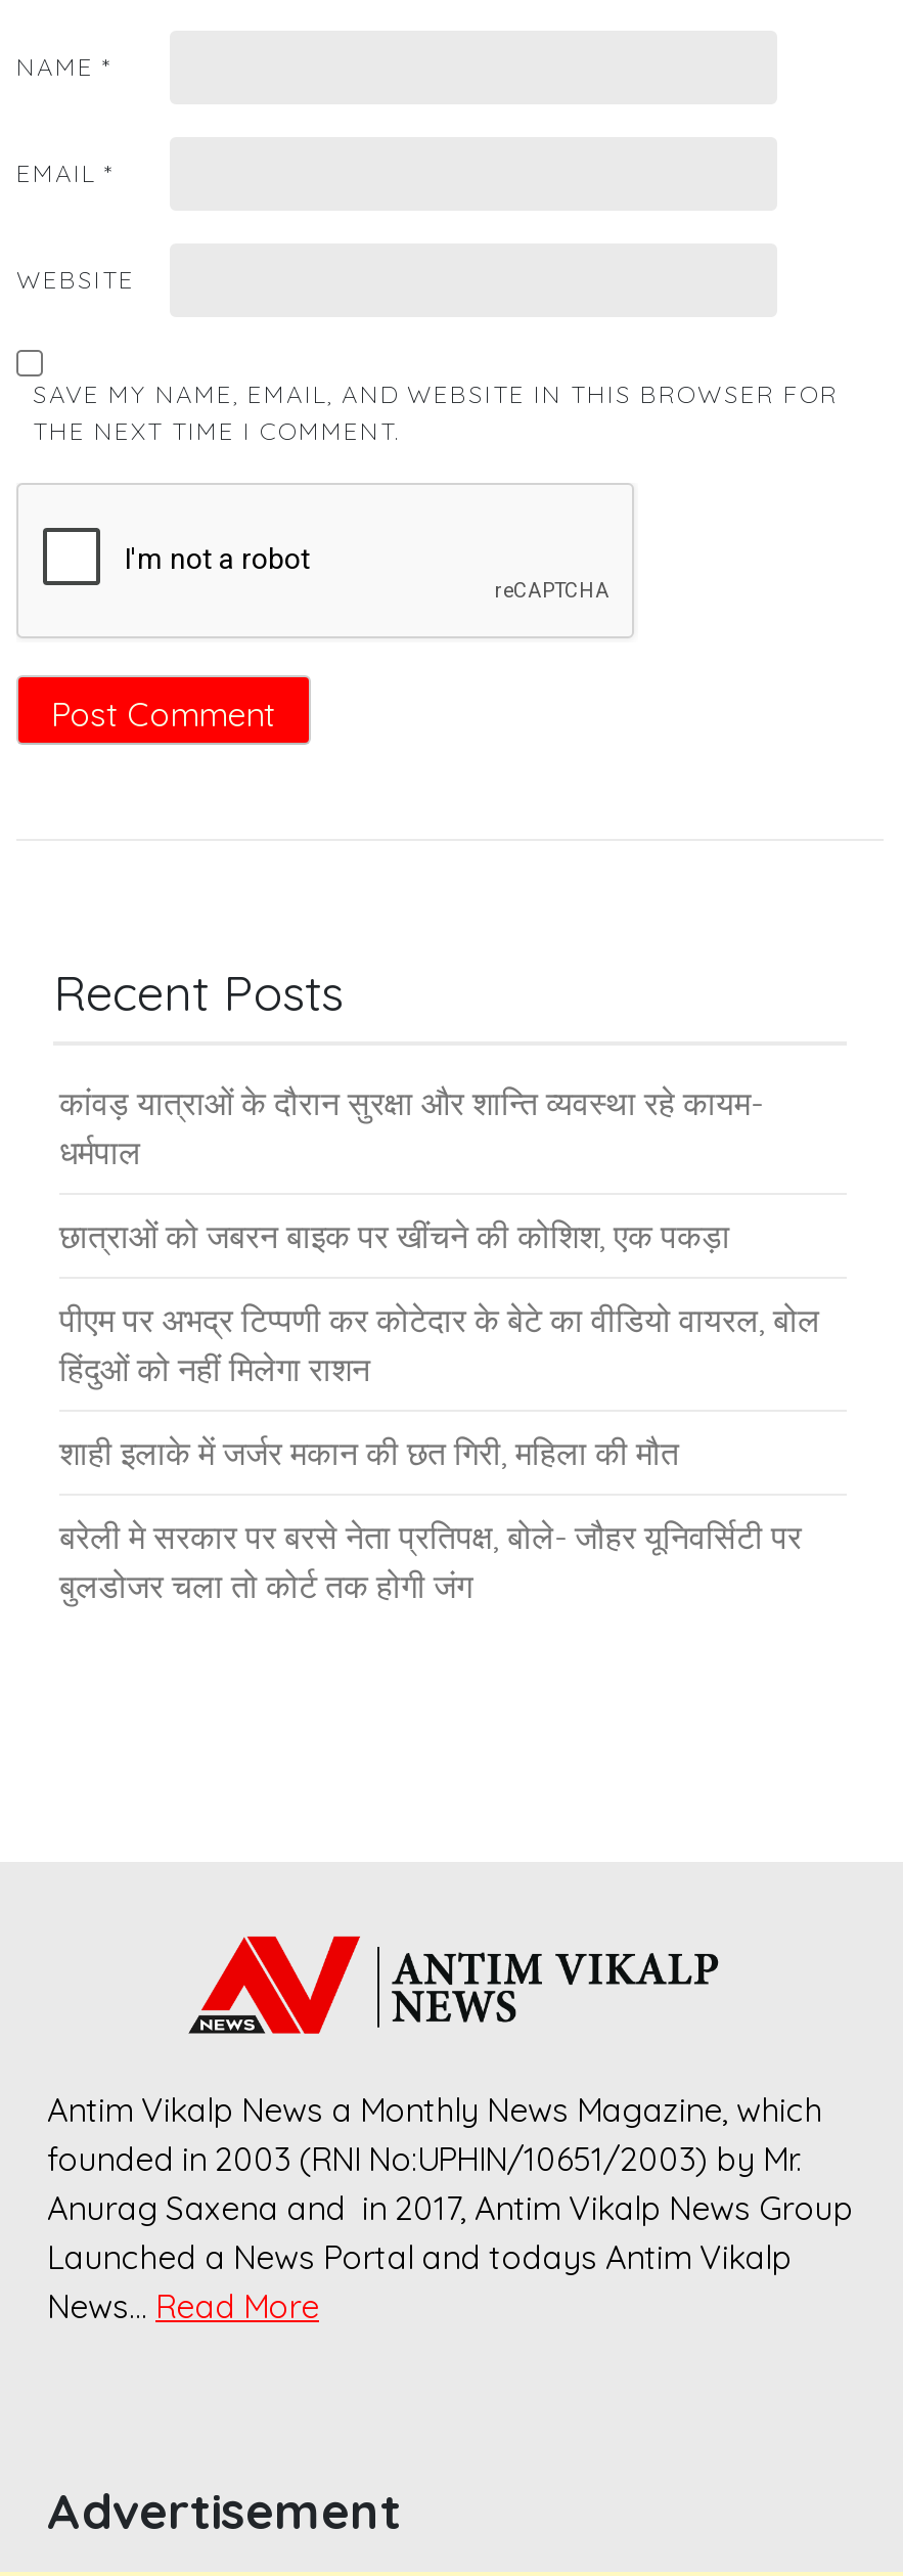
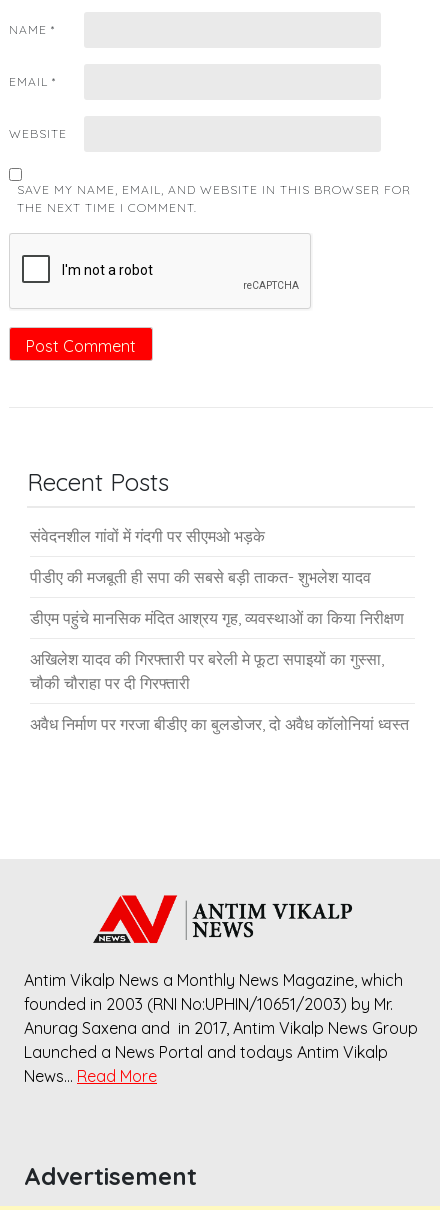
- कांवड़ यात्राओं के दौरान सुरक्षा और शान्ति व्यवस्था रहे कायम-
- धर्मपाल
+ संवेदनशील गांवों में गंदगी पर सीएमओ भड़के

- छात्राओं को जबरन बाइक पर खींचने की कोशिश, एक पकड़ा
+ पीडीए की मजबूती ही सपा की सबसे बड़ी ताकत- शुभलेश यादव

- पीएम पर अभद्र टिप्पणी कर कोटेदार के बेटे का वीडियो वायरल, बोल
- हिंदुओं को नहीं मिलेगा राशन
+ डीएम पहुंचे मानसिक मंदित आश्रय गृह, व्यवस्थाओं का किया निरीक्षण

- शाही इलाके में जर्जर मकान की छत गिरी, महिला की मौत
+ अखिलेश यादव की गिरफ्तारी पर बरेली मे फूटा सपाइयों का गुस्सा,
+ चौकी चौराहा पर दी गिरफ्तारी

- बरेली मे सरकार पर बरसे नेता प्रतिपक्ष, बोले- जौहर यूनिवर्सिटी पर
- बुलडोजर चला तो कोर्ट तक होगी जंग
+ अवैध निर्माण पर गरजा बीडीए का बुलडोजर, दो अवैध कॉलोनियां ध्वस्त
